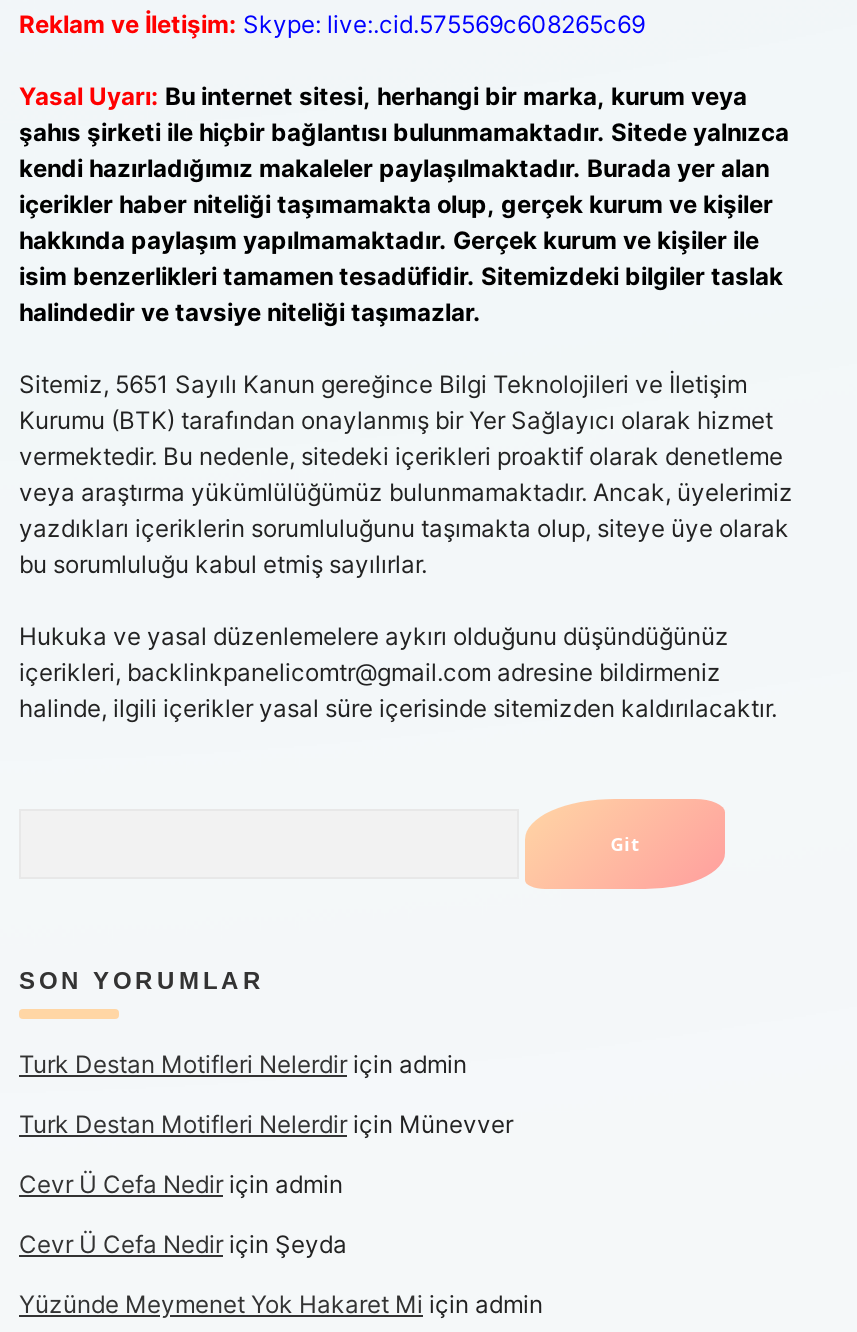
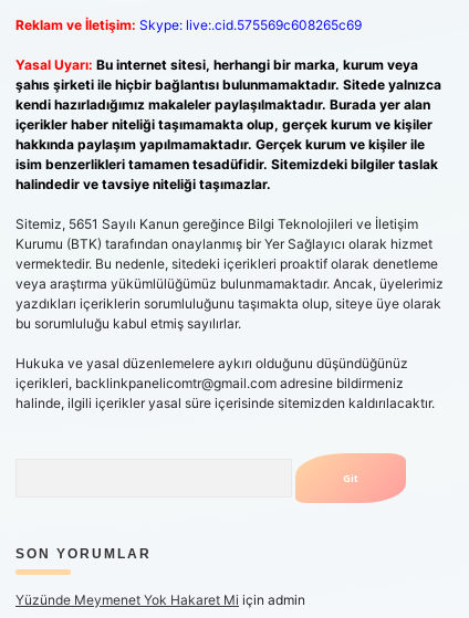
- Turk Destan Motifleri Nelerdir için admin
- Turk Destan Motifleri Nelerdir için Münevver
- Cevr Ü Cefa Nedir için admin
- Cevr Ü Cefa Nedir için Şeyda
